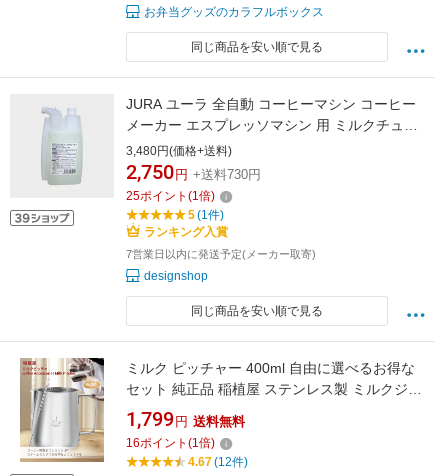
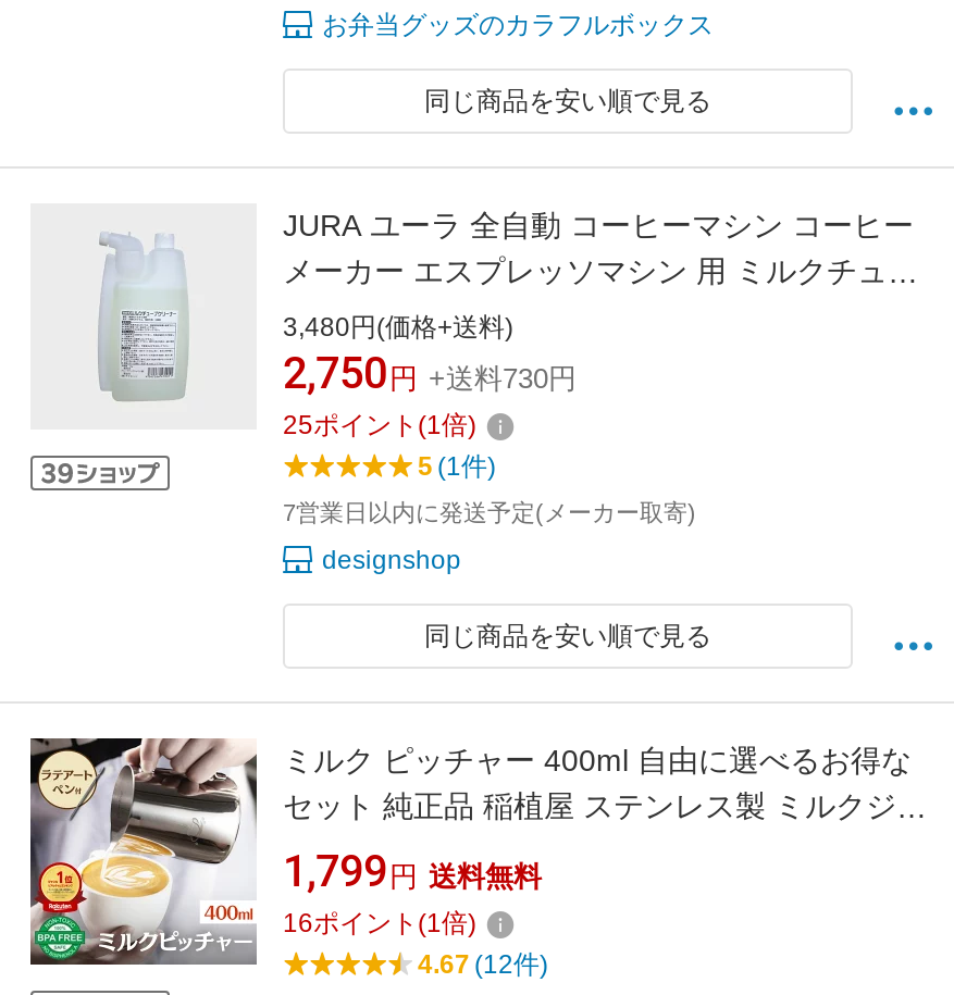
- ランキング入賞

- [image]
+ [image]
